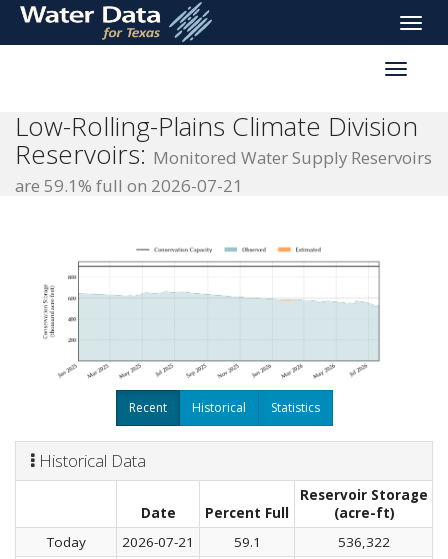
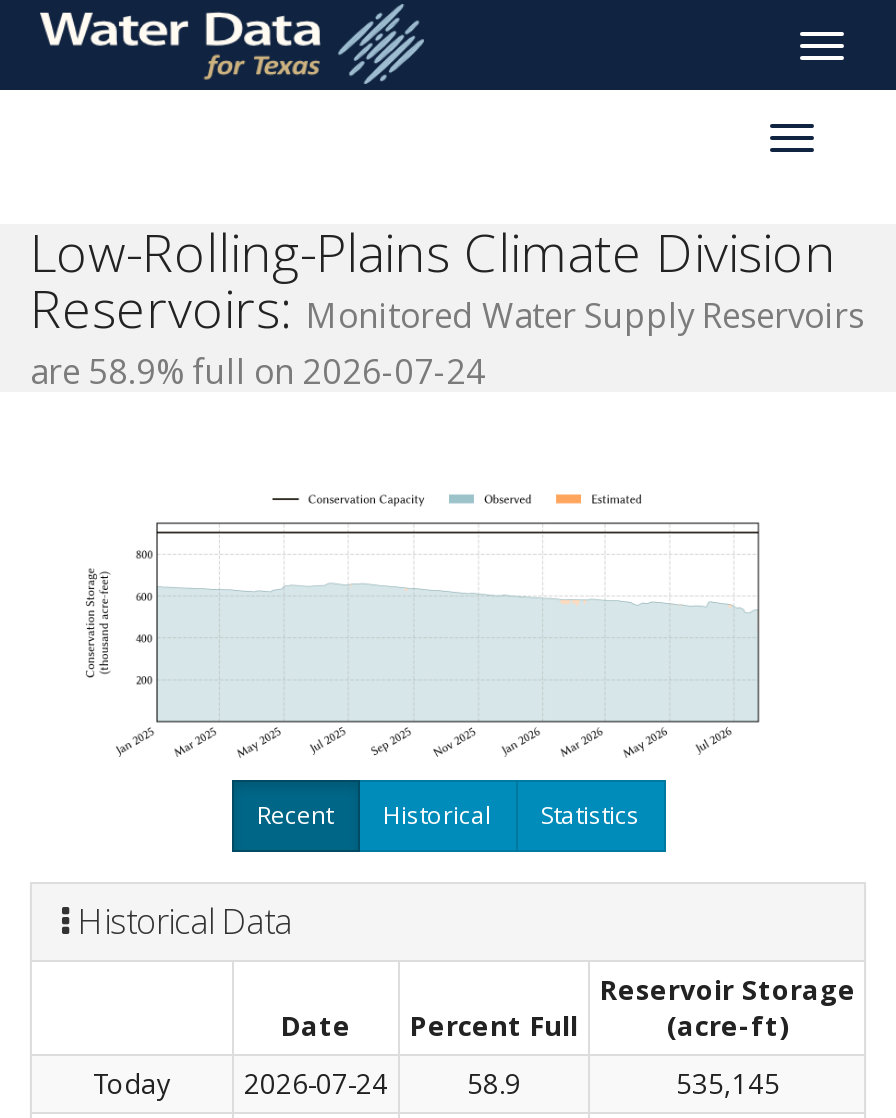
- are 59.1% full on 2026-07-21
+ are 58.9% full on 2026-07-24

- 2026-07-21
+ 2026-07-24

- 59.1
+ 58.9

- 536,322
+ 535,145
